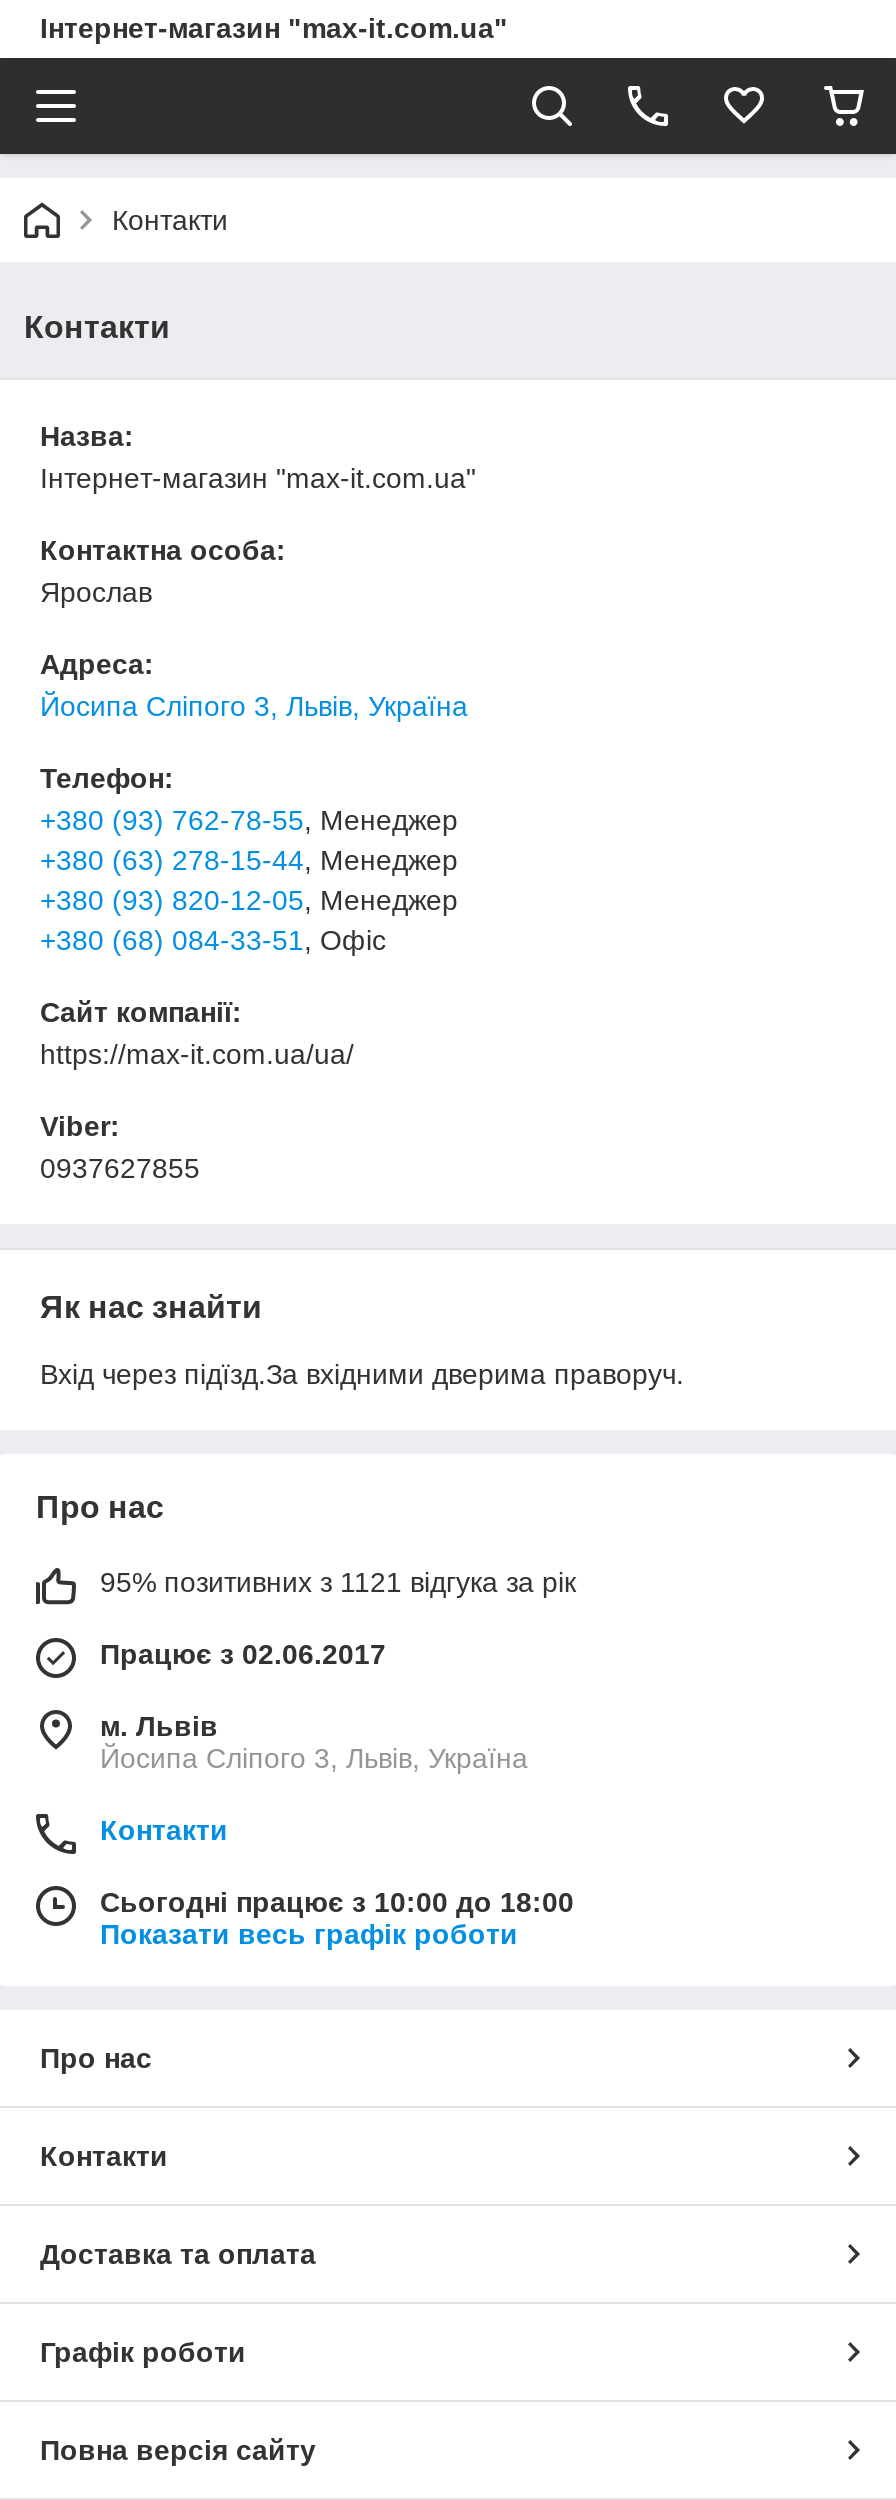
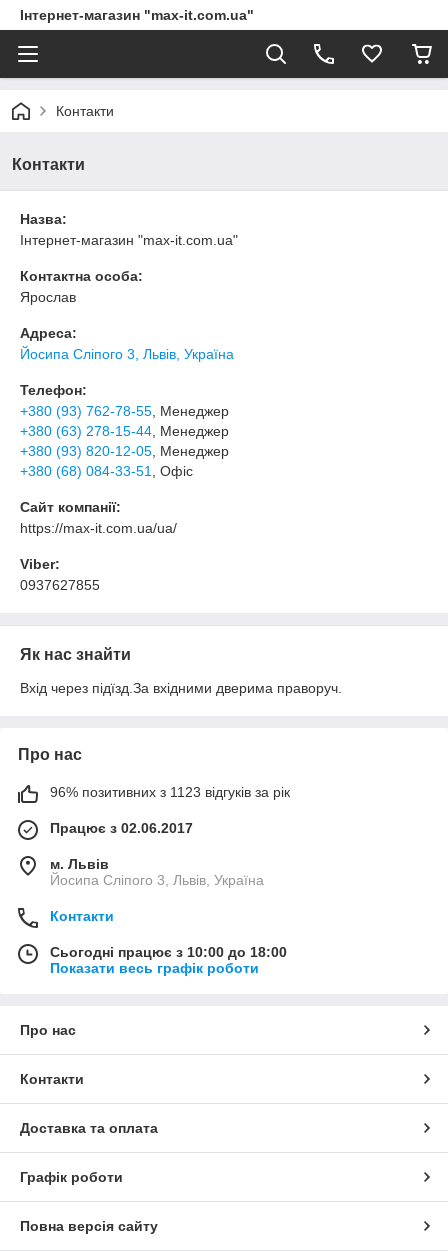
- 95% позитивних з 1121 відгука за рік
+ 96% позитивних з 1123 відгуків за рік
